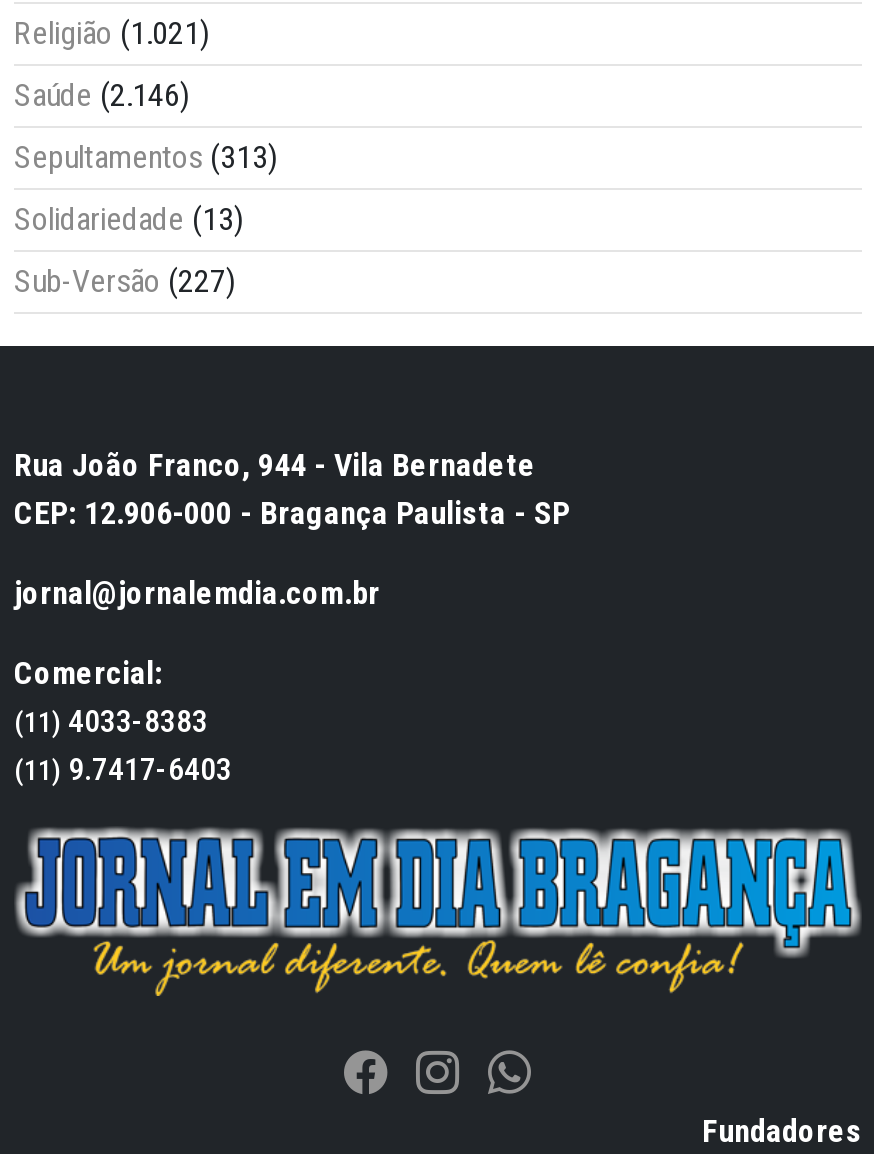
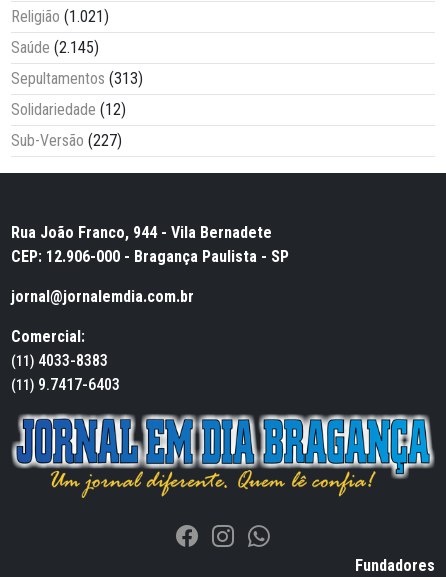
- Saúde (2.146)
+ Saúde (2.145)

- Solidariedade (13)
+ Solidariedade (12)
